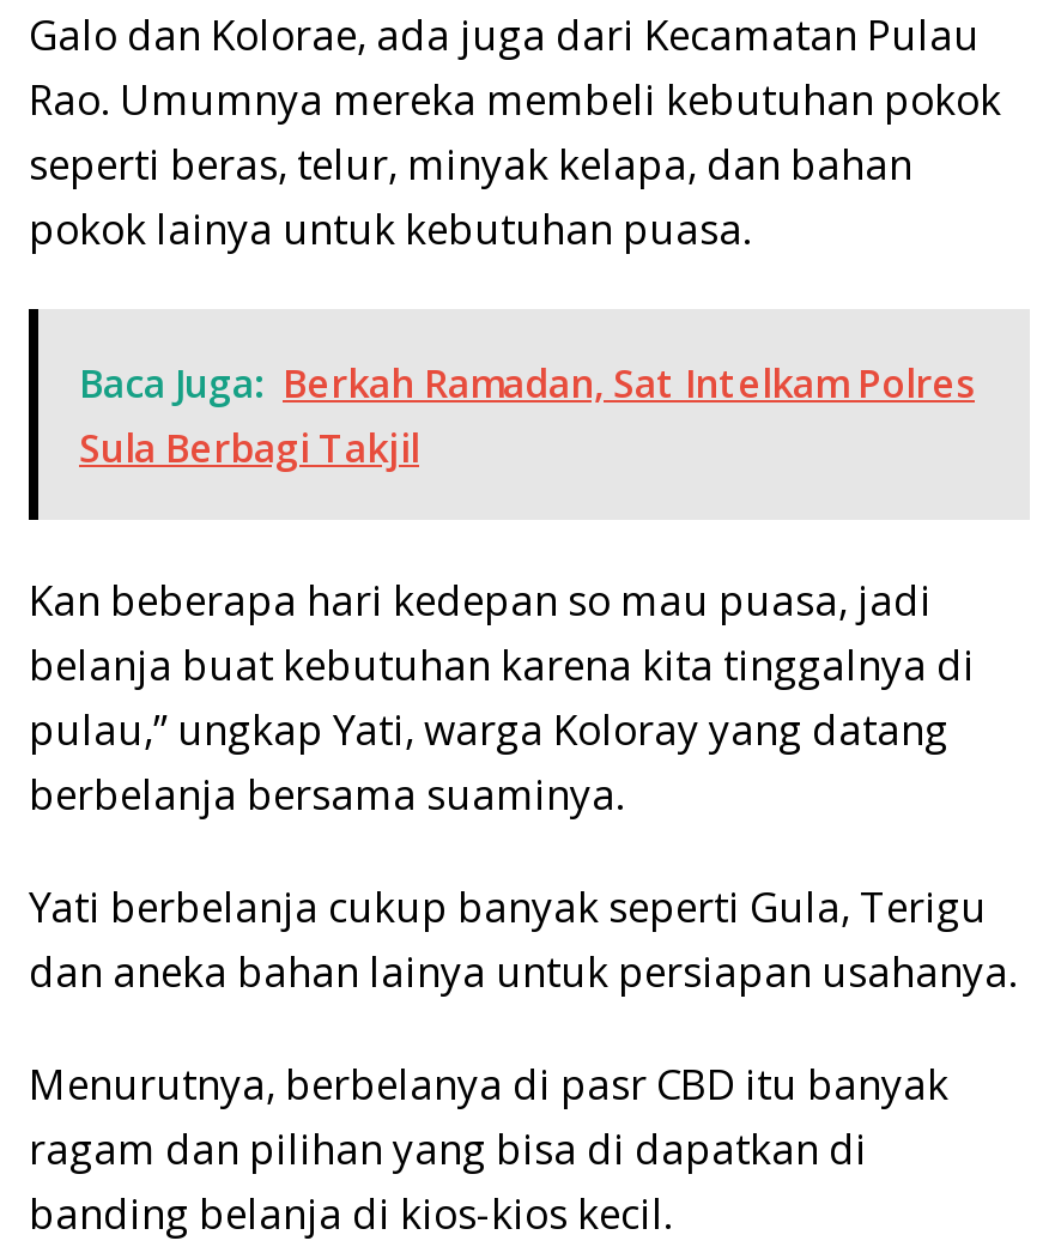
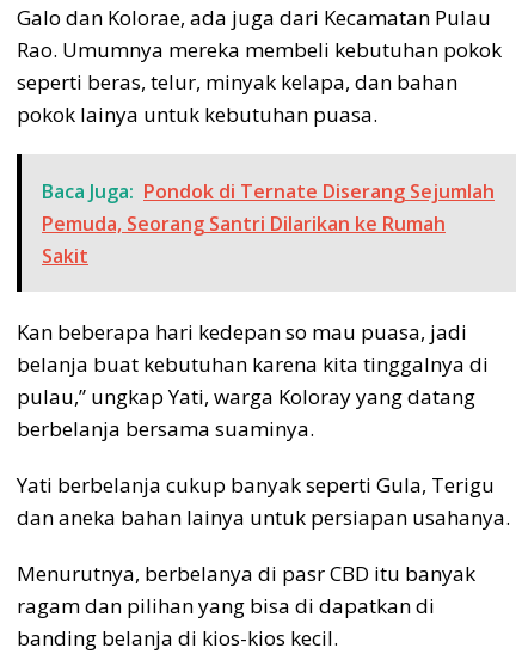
- Baca Juga: Berkah Ramadan, Sat Intelkam Polres
- Sula Berbagi Takjil
+ Baca Juga: Pondok di Ternate Diserang Sejumlah
+ Pemuda, Seorang Santri Dilarikan ke Rumah
+ Sakit
